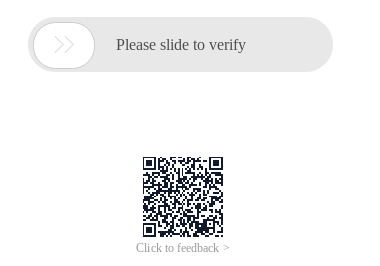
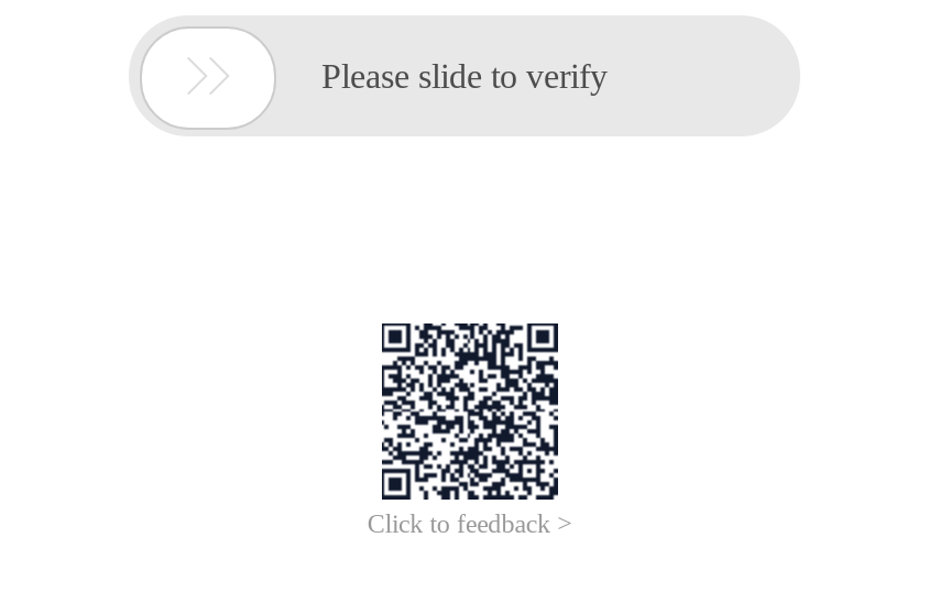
- [image]
+ [image]
